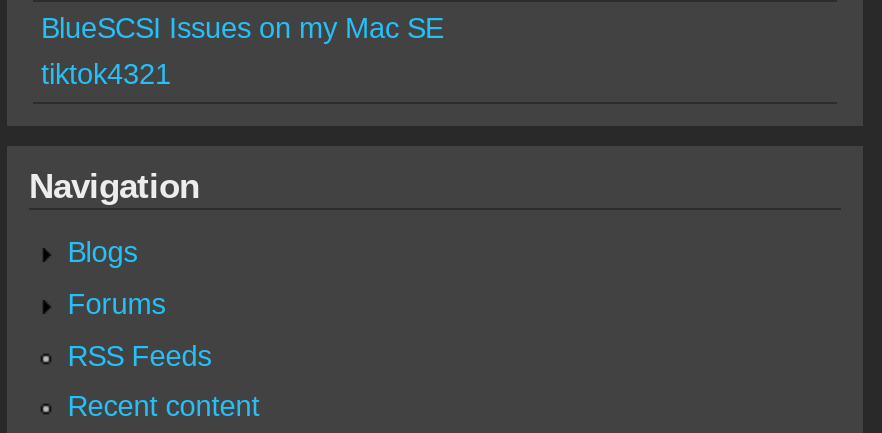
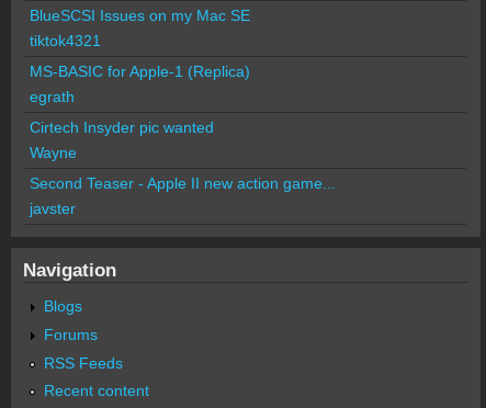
+ MS-BASIC for Apple-1 (Replica)
+ egrath
+ Cirtech Insyder pic wanted
+ Wayne
+ Second Teaser - Apple II new action game...
+ javster
